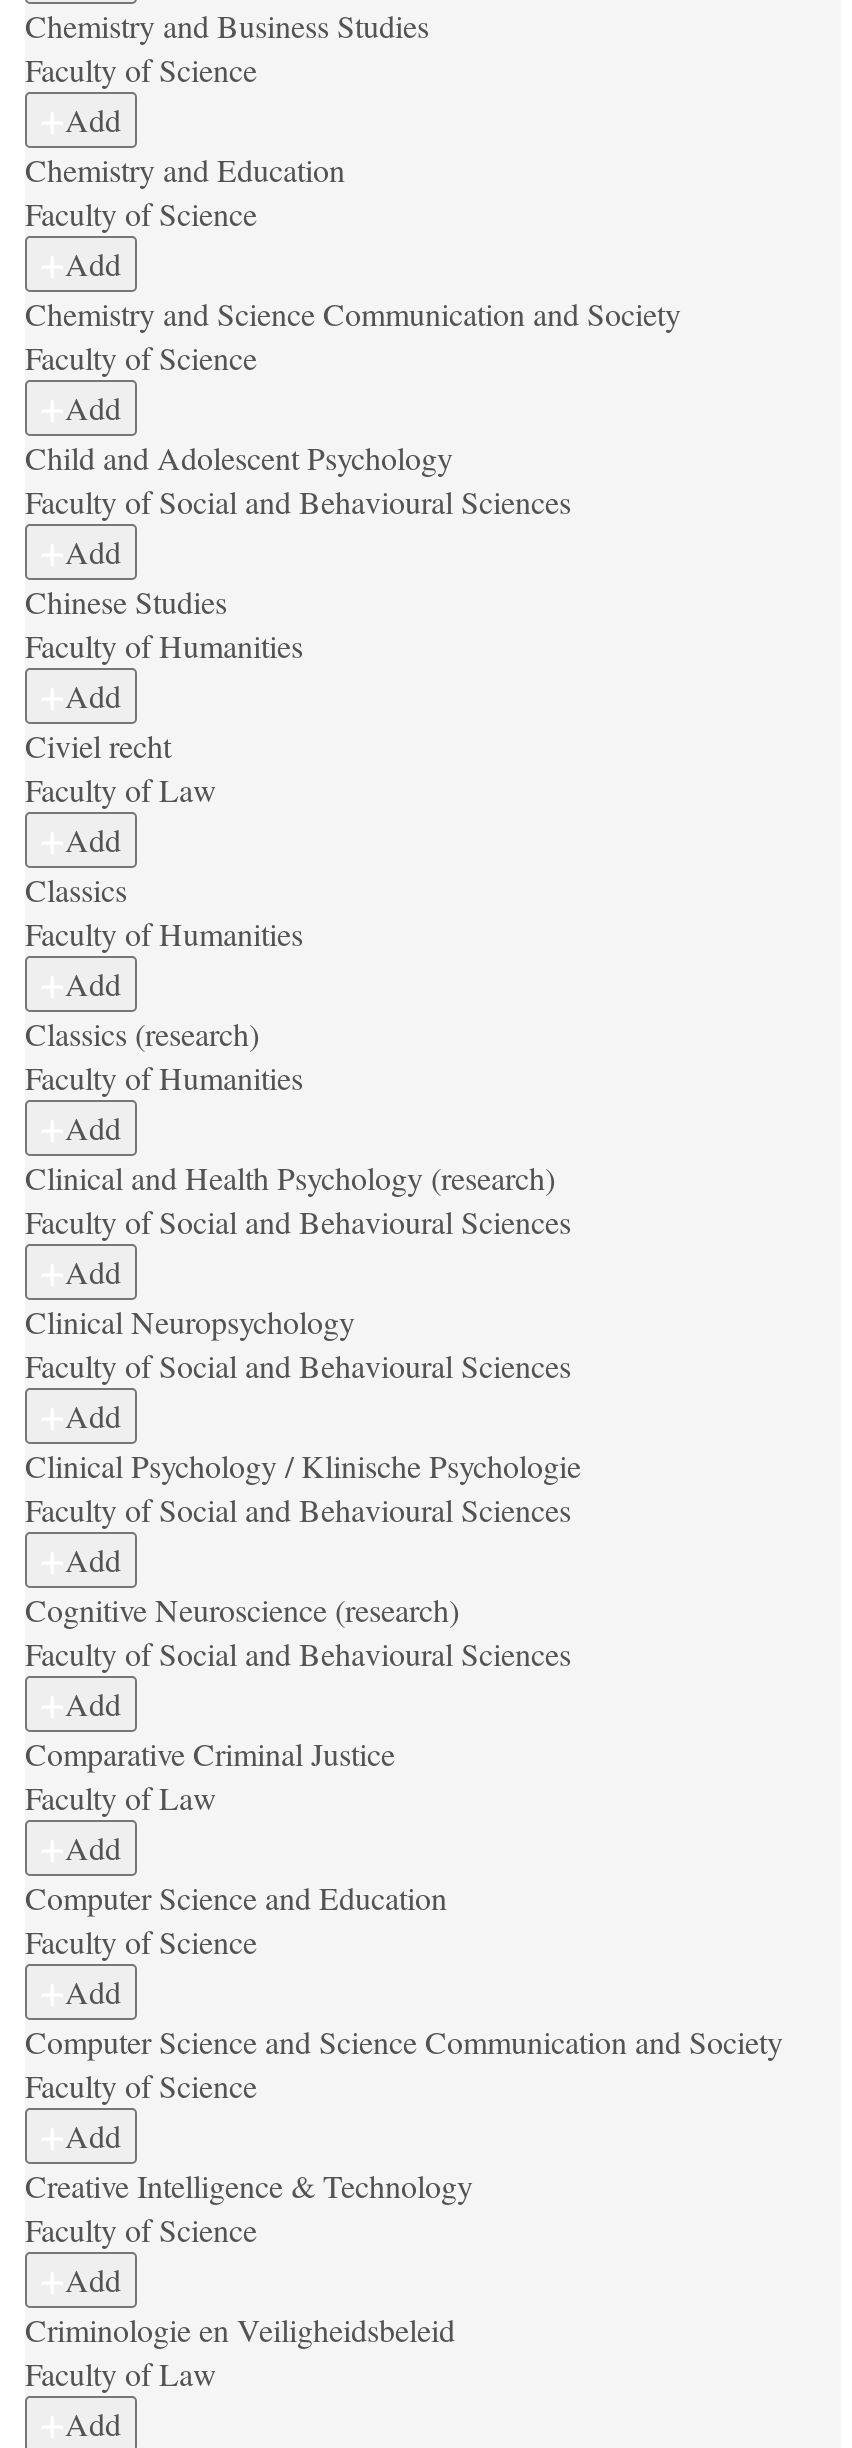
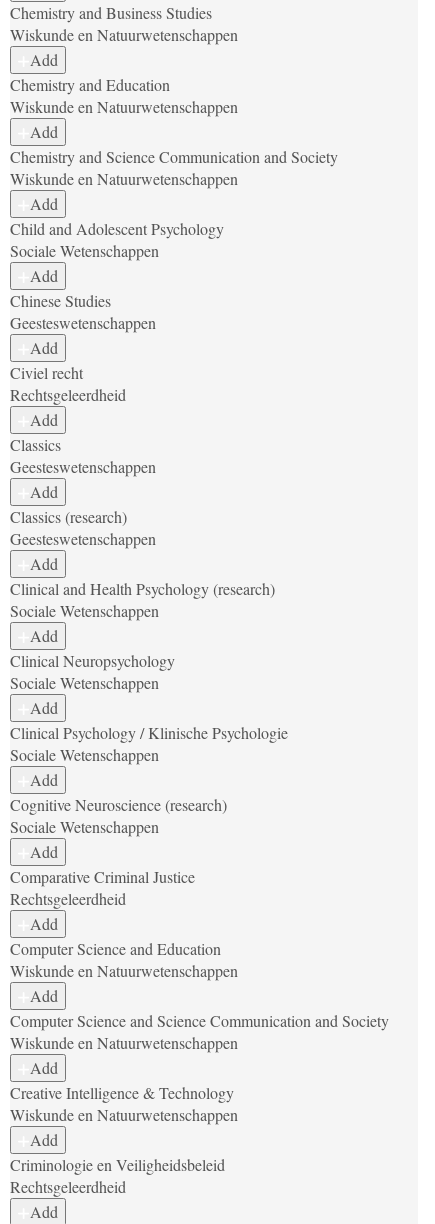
- Faculty of Science
+ Wiskunde en Natuurwetenschappen

- Faculty of Science
+ Wiskunde en Natuurwetenschappen

- Faculty of Science
+ Wiskunde en Natuurwetenschappen

- Faculty of Social and Behavioural Sciences
+ Sociale Wetenschappen

- Faculty of Humanities
+ Geesteswetenschappen

- Faculty of Law
+ Rechtsgeleerdheid

- Faculty of Humanities
+ Geesteswetenschappen

- Faculty of Humanities
+ Geesteswetenschappen

- Faculty of Social and Behavioural Sciences
+ Sociale Wetenschappen

- Faculty of Social and Behavioural Sciences
+ Sociale Wetenschappen

- Faculty of Social and Behavioural Sciences
+ Sociale Wetenschappen

- Faculty of Social and Behavioural Sciences
+ Sociale Wetenschappen

- Faculty of Law
+ Rechtsgeleerdheid

- Faculty of Science
+ Wiskunde en Natuurwetenschappen

- Faculty of Science
+ Wiskunde en Natuurwetenschappen

- Faculty of Science
+ Wiskunde en Natuurwetenschappen

- Faculty of Law
+ Rechtsgeleerdheid
